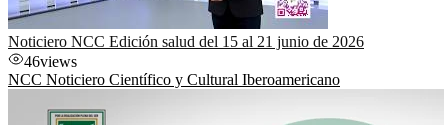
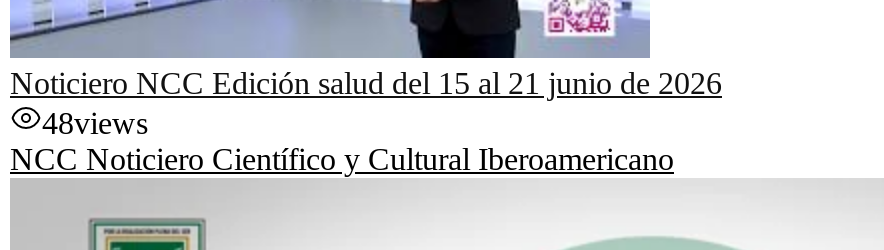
- 46views
+ 48views
